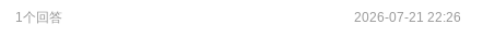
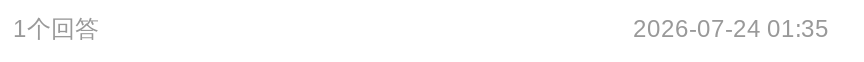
- 2026-07-21 22:26
+ 2026-07-24 01:35
